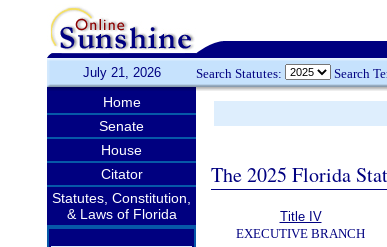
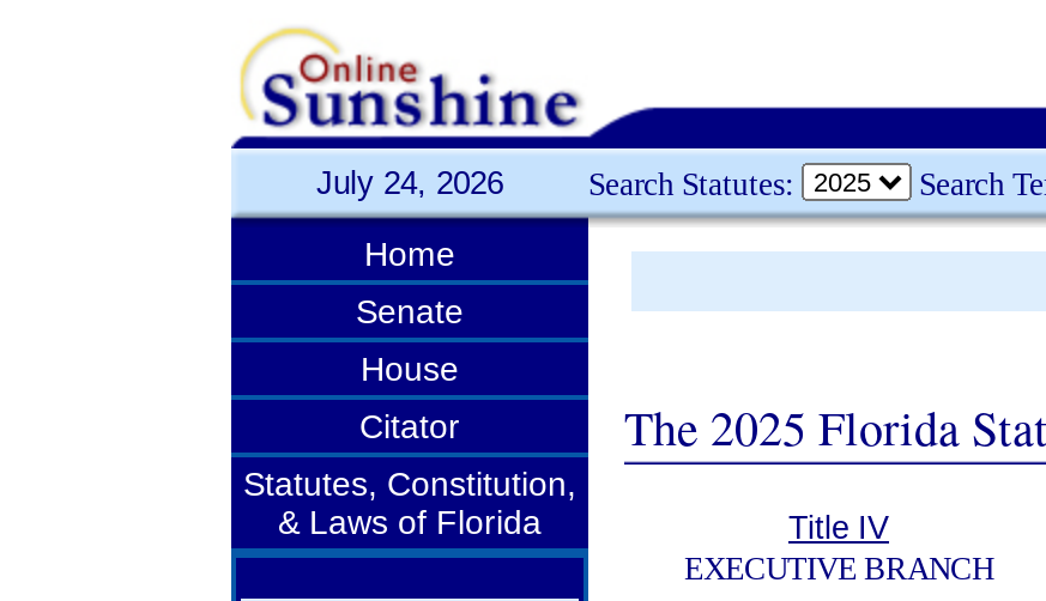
- July 21, 2026
+ July 24, 2026
